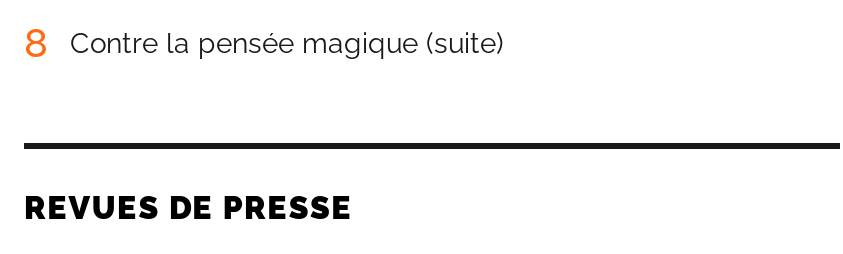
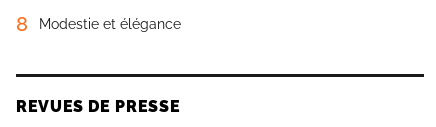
- Contre la pensée magique (suite)
+ Modestie et élégance
